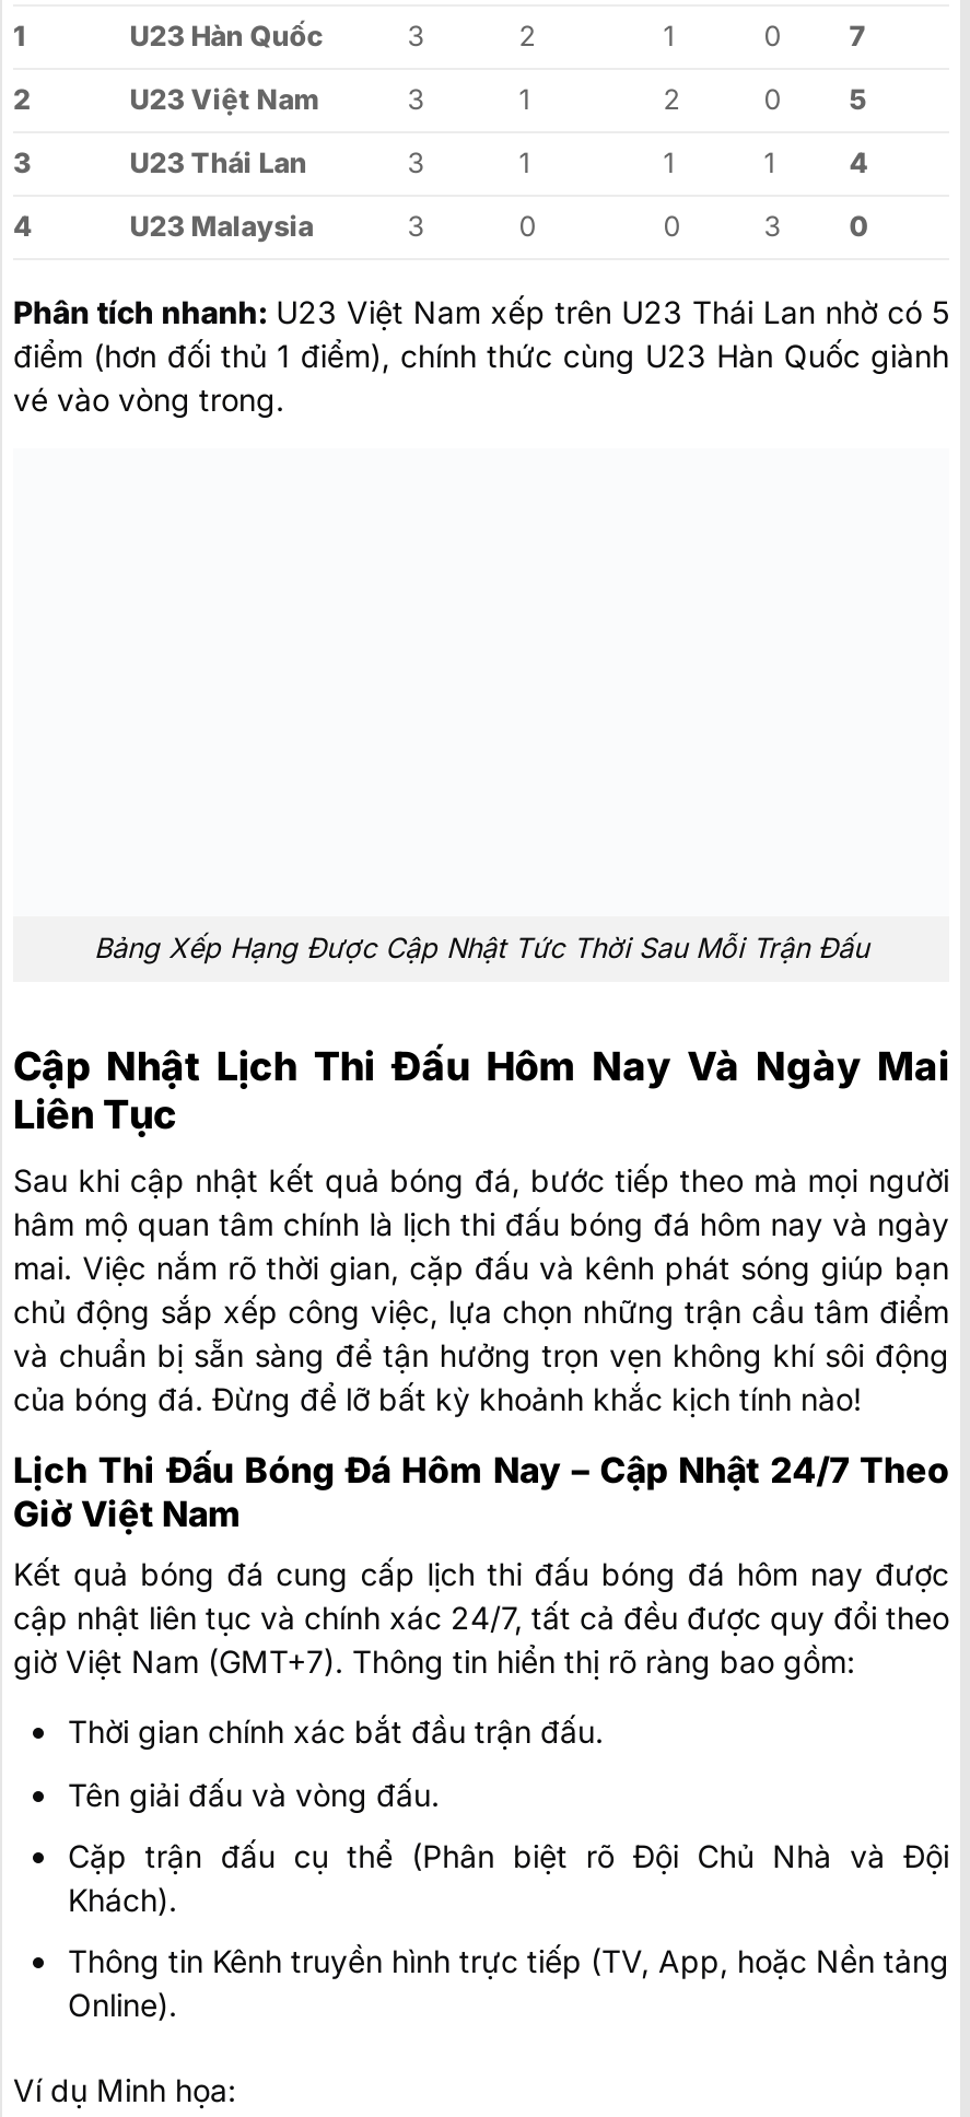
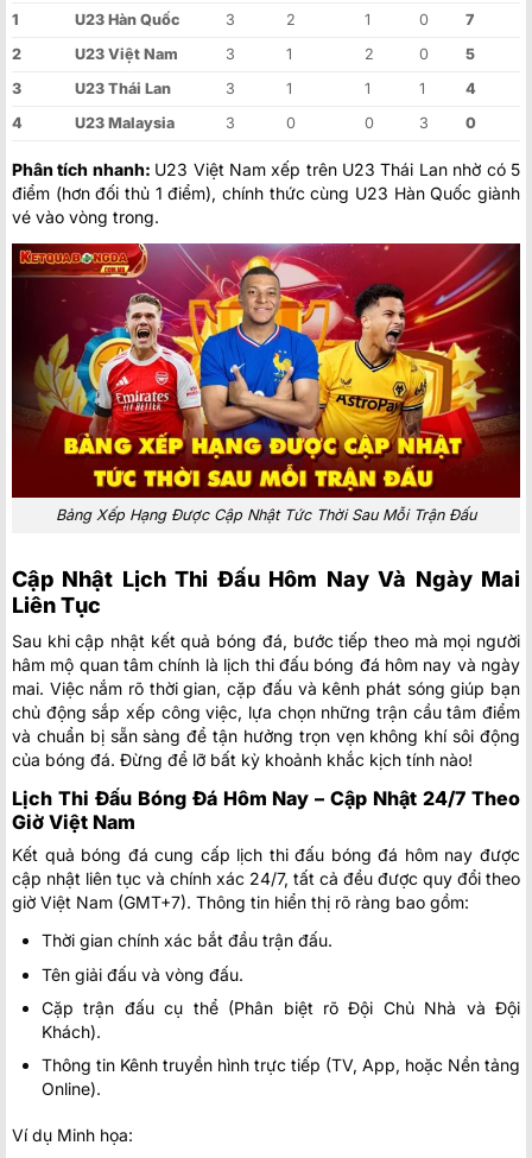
+ [image]
